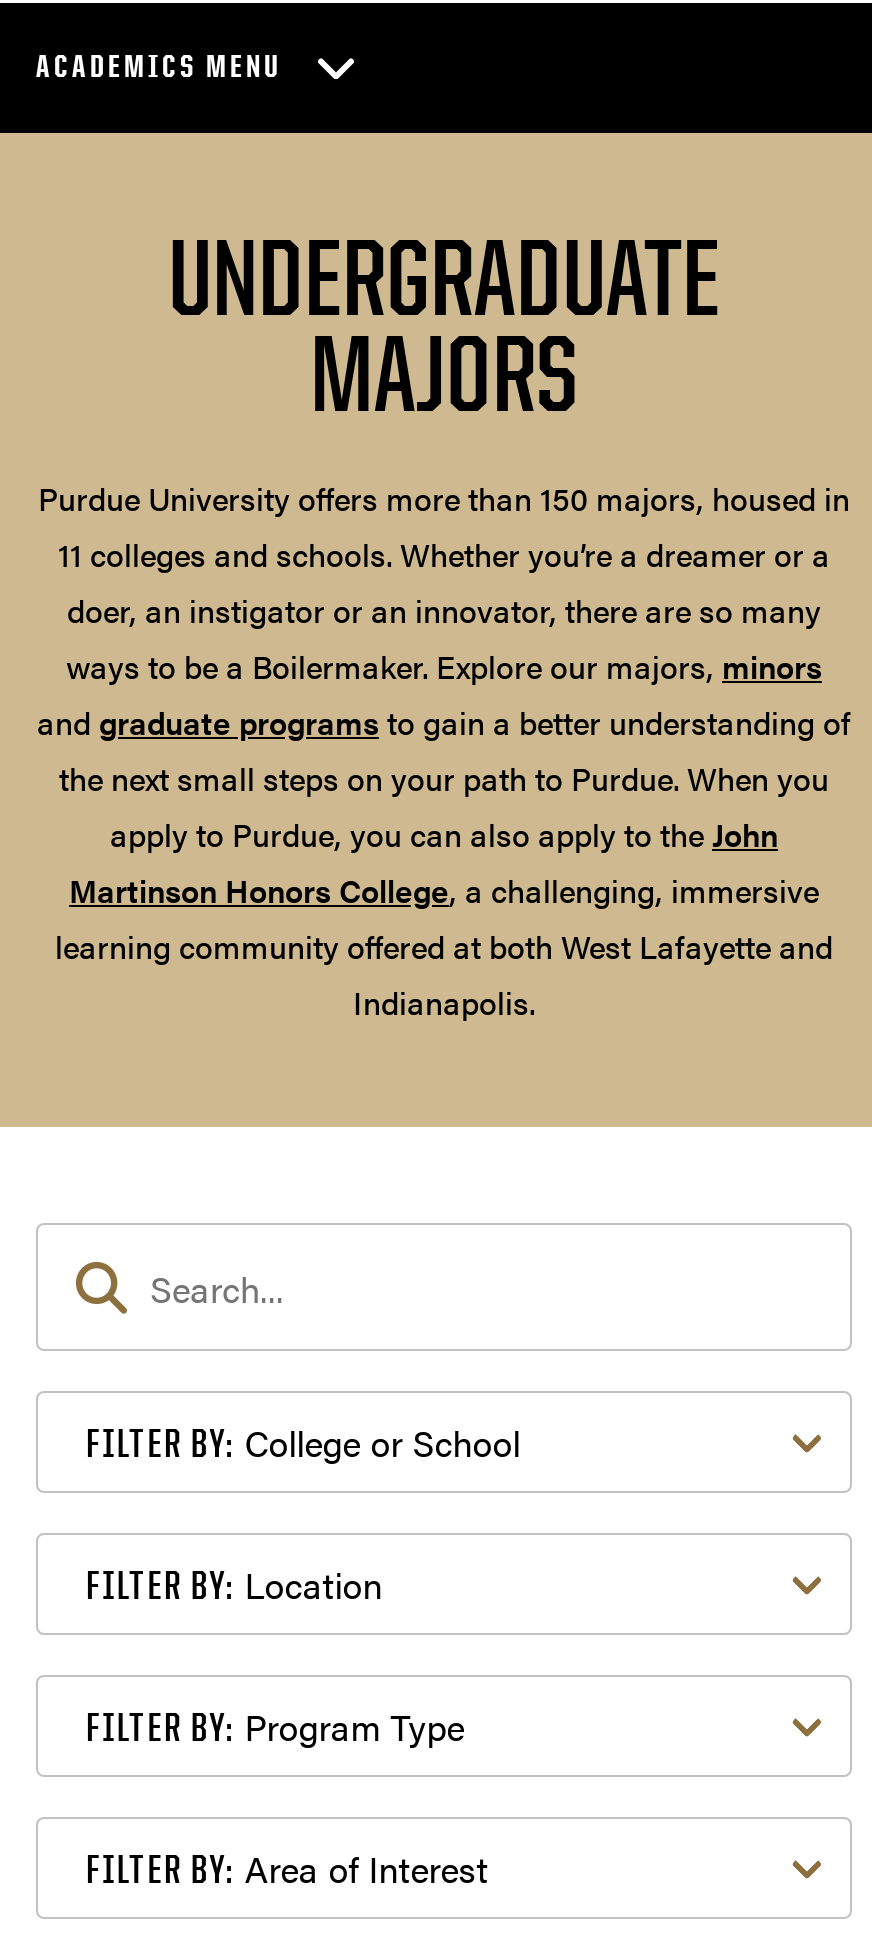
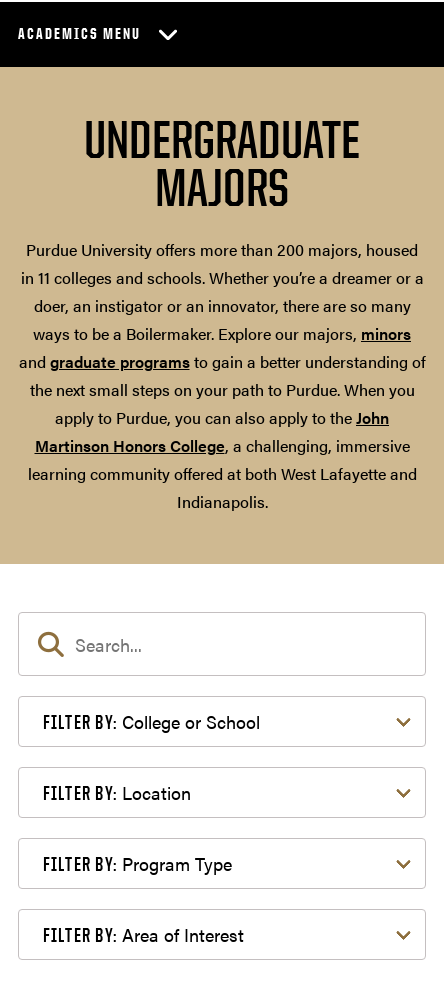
- Purdue University offers more than 150 majors, housed in
- 11 colleges and schools. Whether you’re a dreamer or a
+ Purdue University offers more than 200 majors, housed
+ in 11 colleges and schools. Whether you’re a dreamer or a
